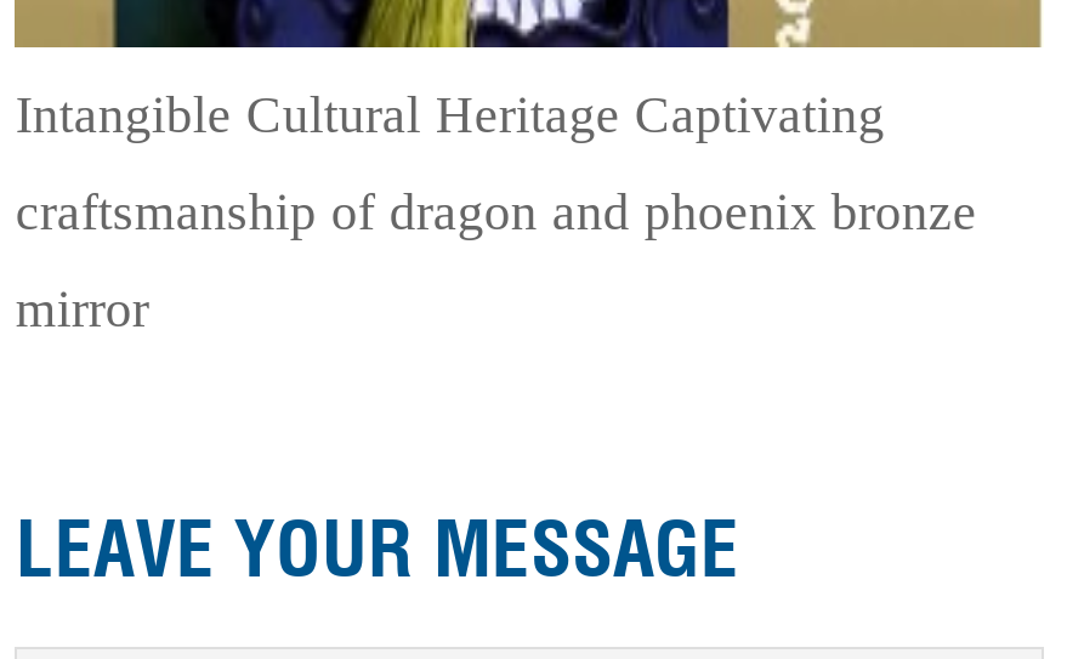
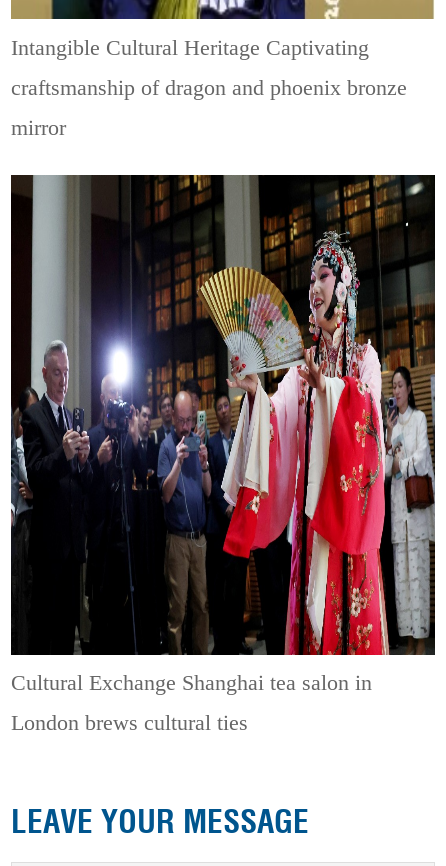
+ [image]
+ Cultural Exchange Shanghai tea salon in
+ London brews cultural ties
